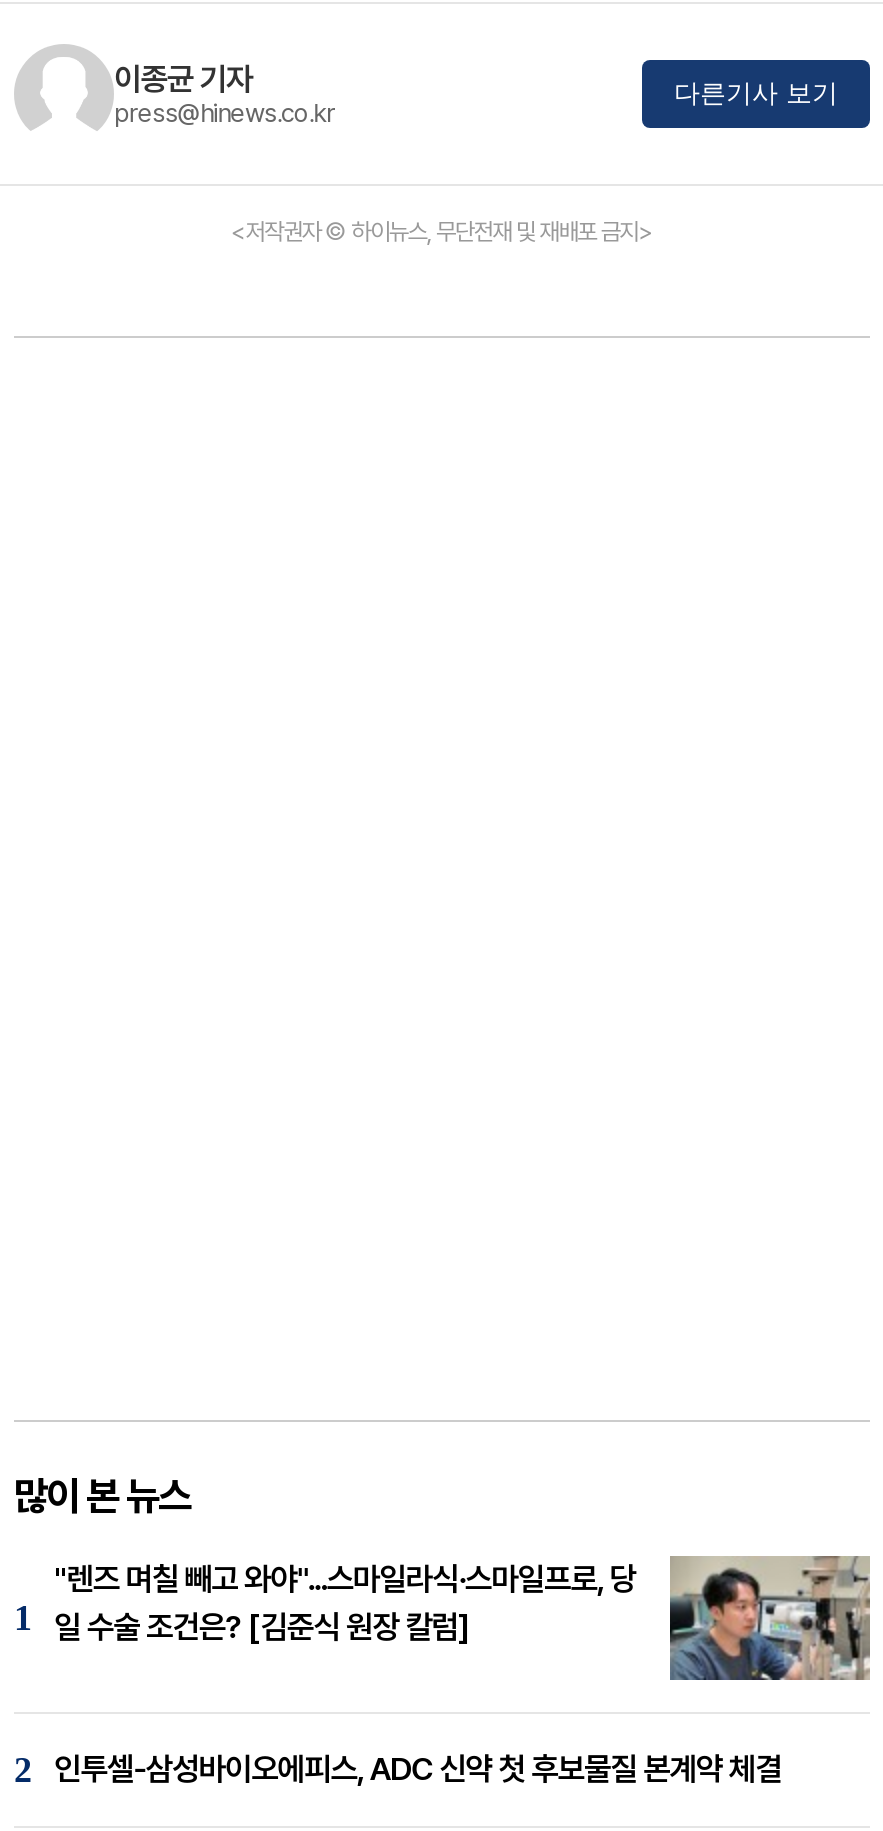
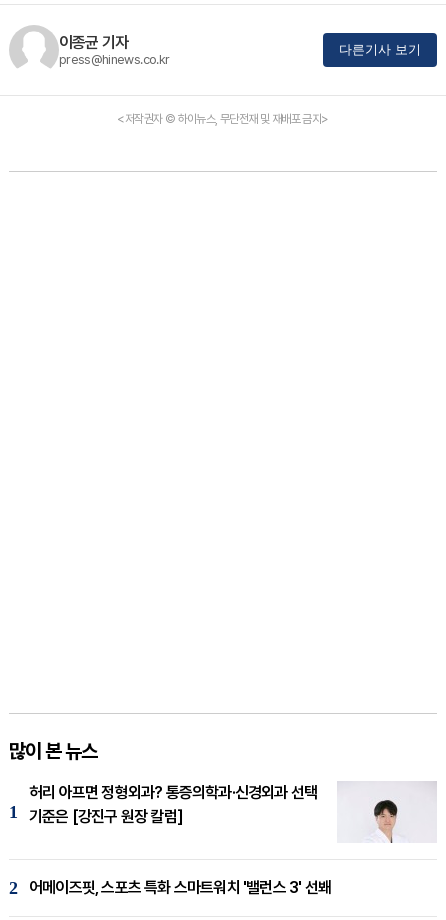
- [image]
- "렌즈 며칠 빼고 와야"...스마일라식·스마일프로, 당
- 일 수술 조건은? [김준식 원장 칼럼]
+ [image]
+ 허리 아프면 정형외과? 통증의학과·신경외과 선택
+ 기준은 [강진구 원장 칼럼]

- 인투셀-삼성바이오에피스, ADC 신약 첫 후보물질 본계약 체결
+ 어메이즈핏, 스포츠 특화 스마트워치 '밸런스 3' 선봬
